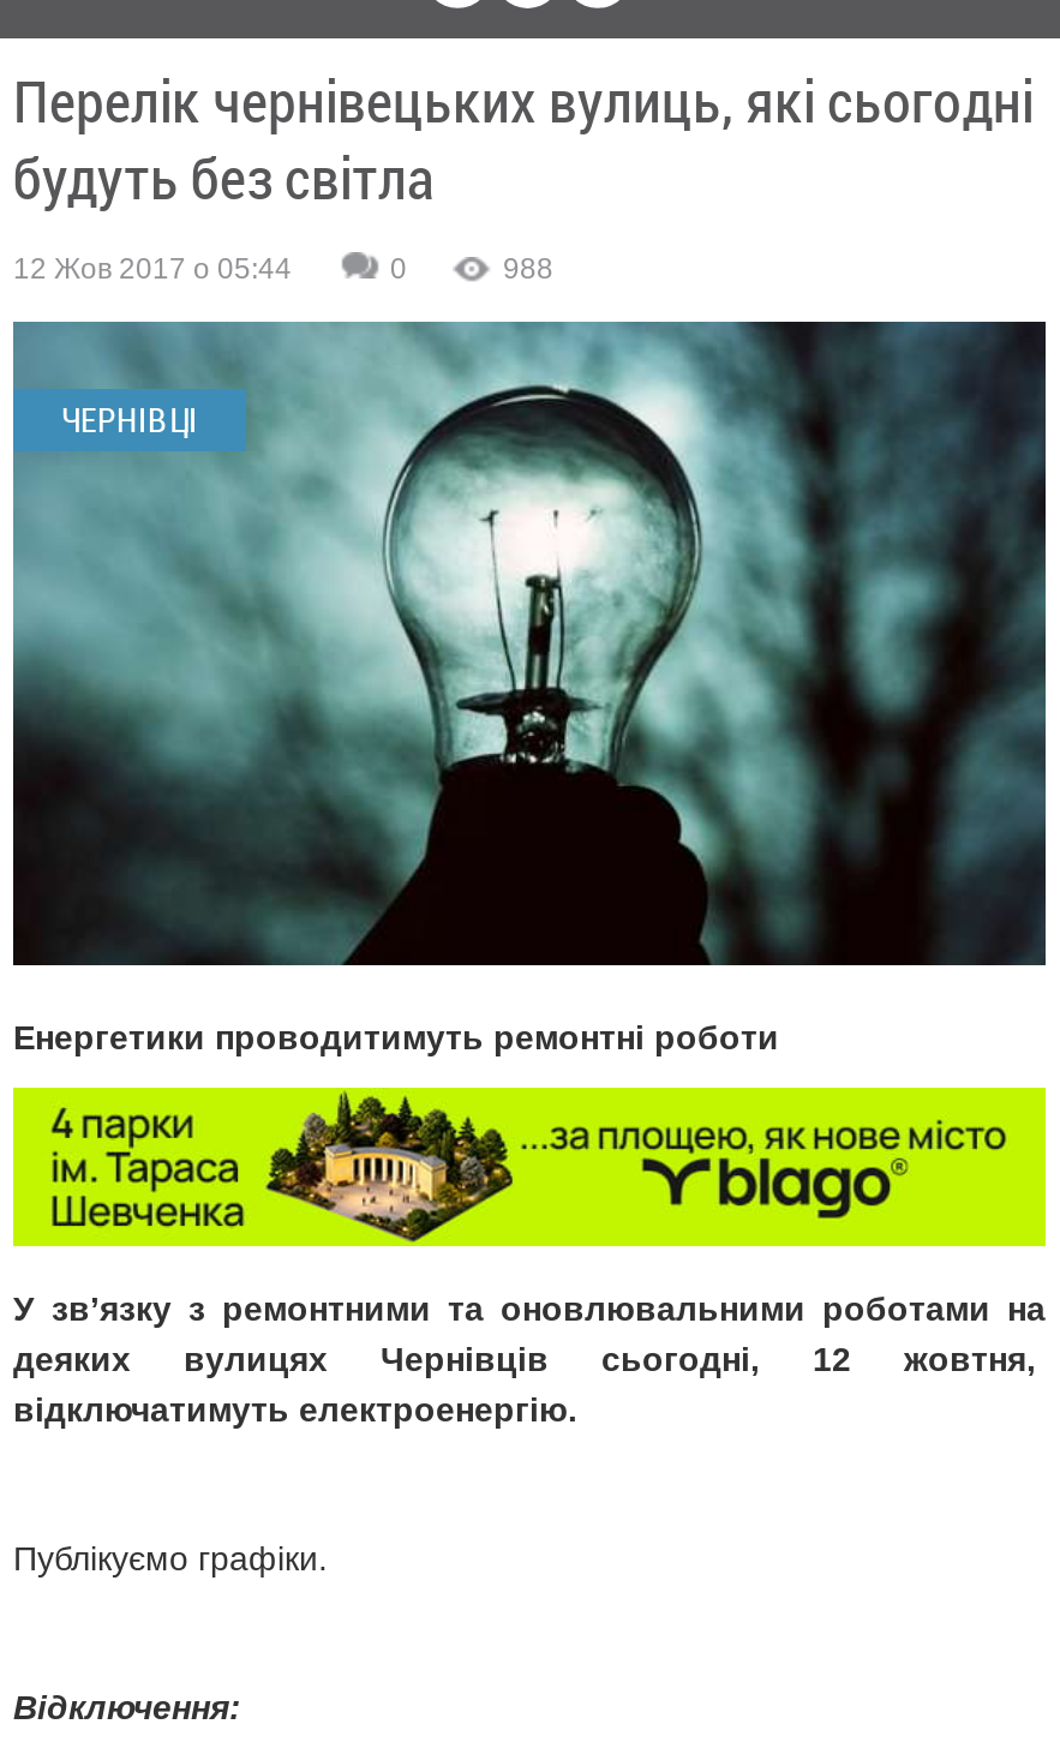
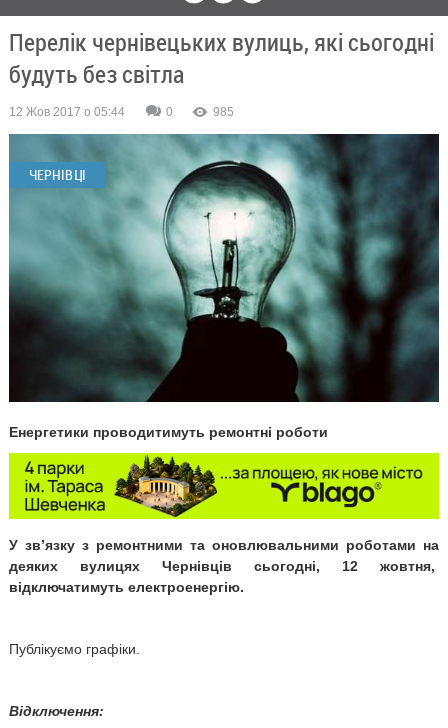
- 988
+ 985
